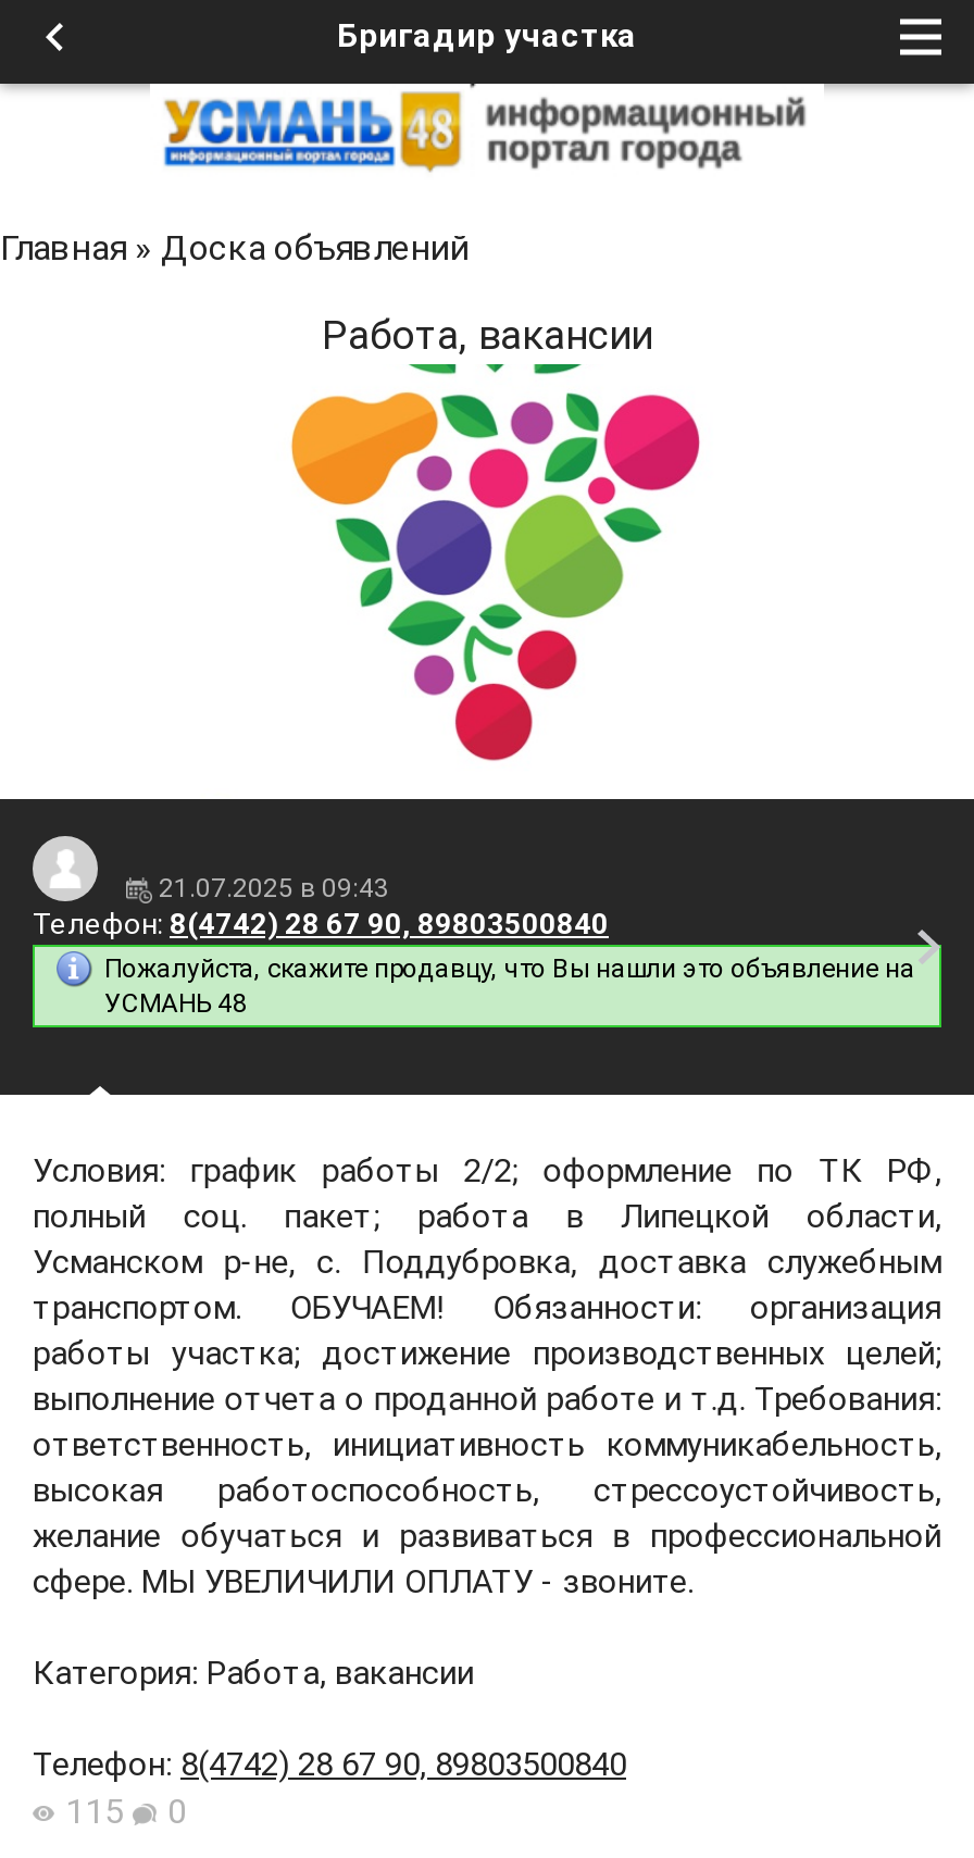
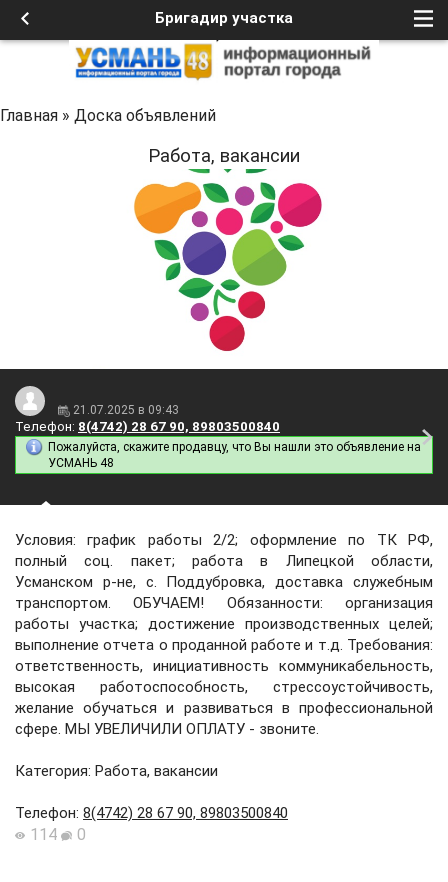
- 115 0
+ 114 0
